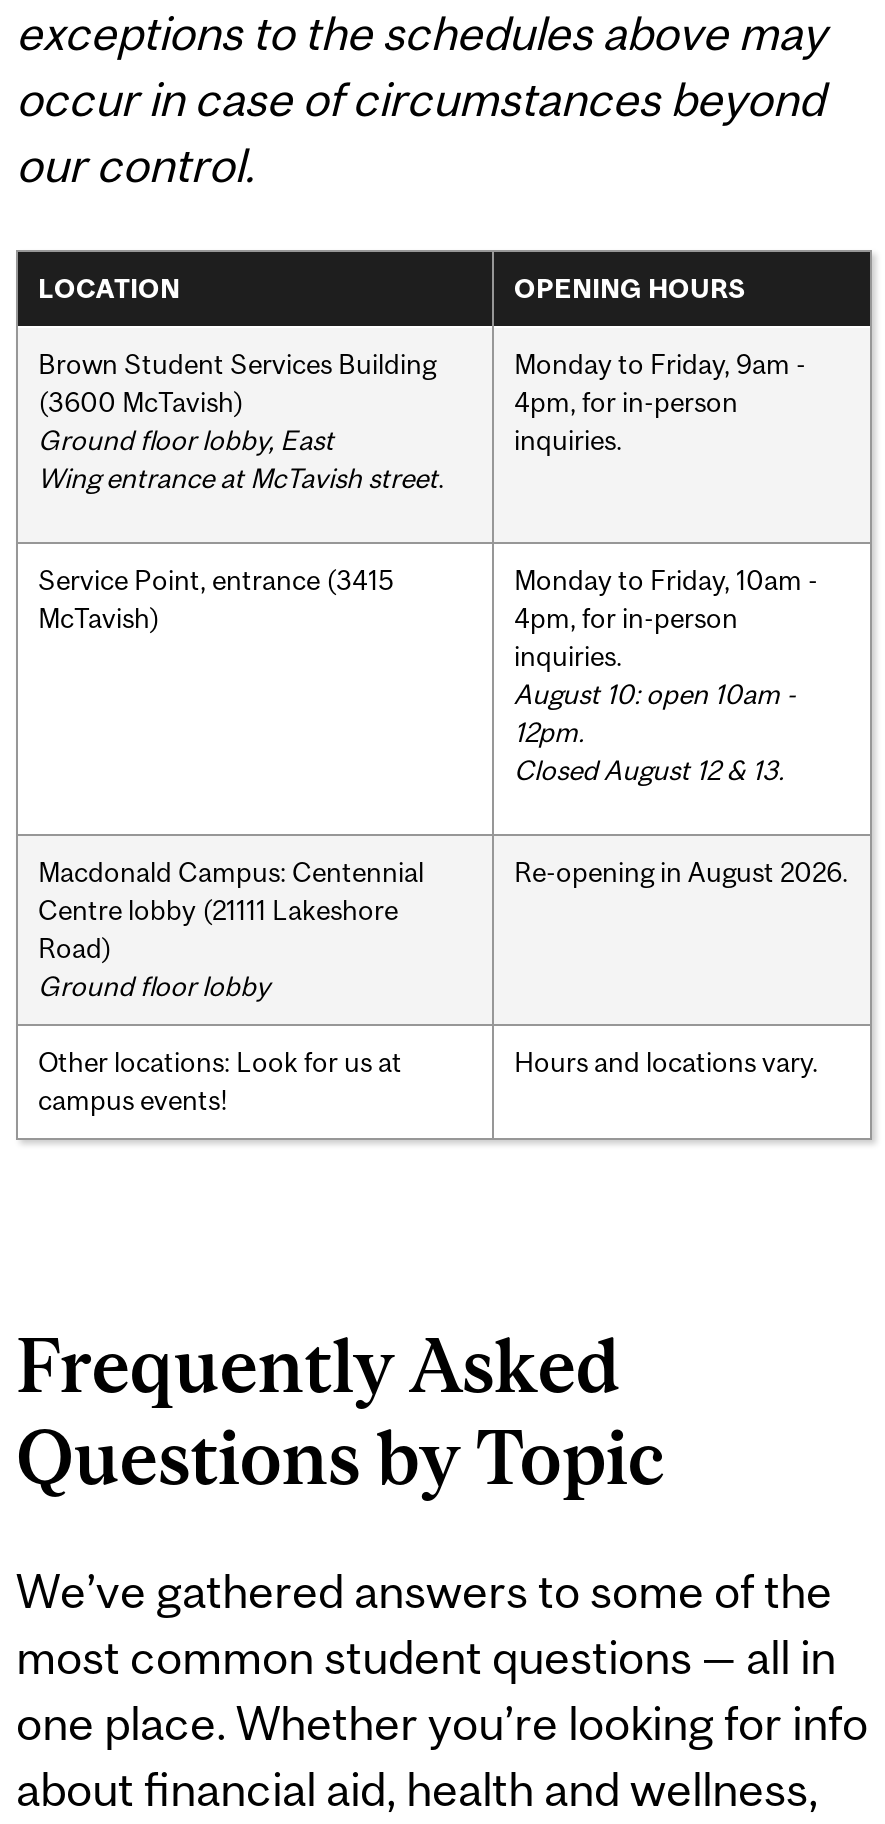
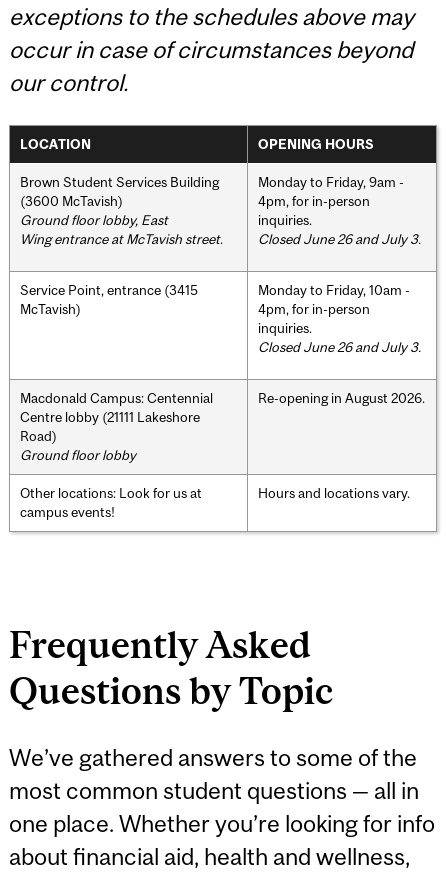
+ Closed June 26 and July 3.

- August 10: open 10am -
- 12pm.
- Closed August 12 & 13.
+ Closed June 26 and July 3.
